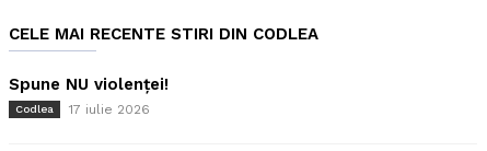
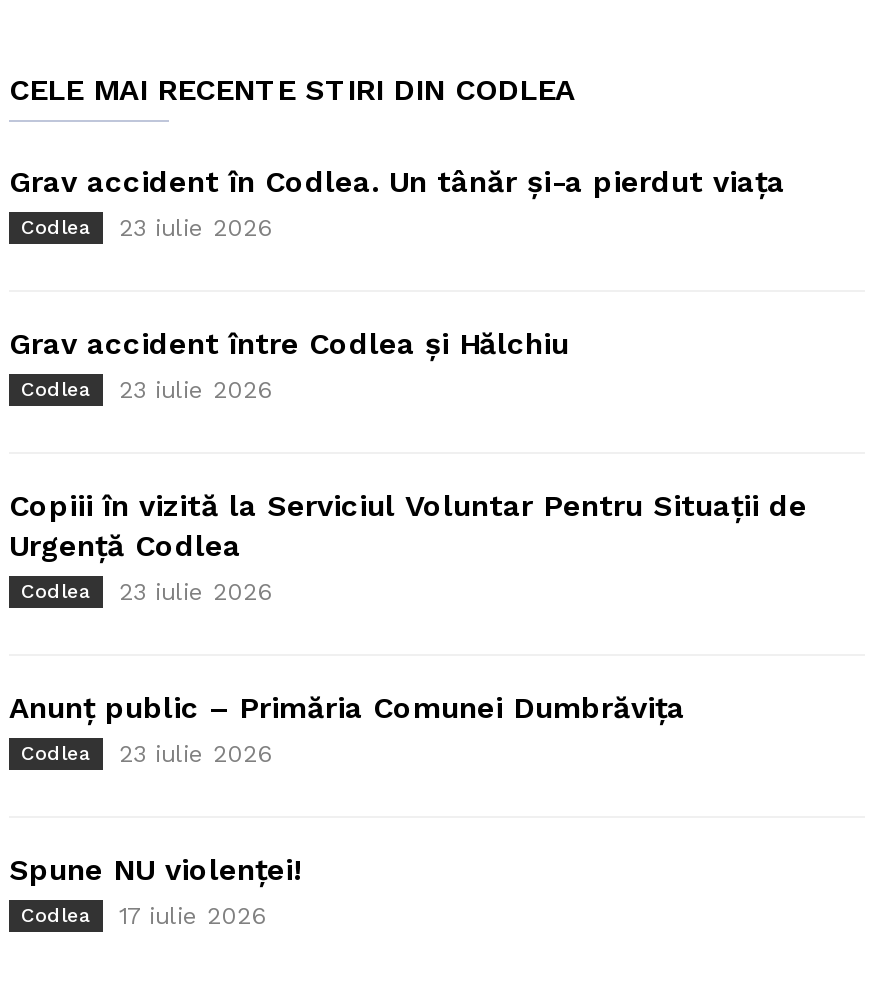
+ Grav accident în Codlea. Un tânăr și-a pierdut viața
+ Codlea
+ 23 iulie 2026
+ Grav accident între Codlea și Hălchiu
+ Codlea
+ 23 iulie 2026
+ Copiii în vizită la Serviciul Voluntar Pentru Situații de
+ Urgență Codlea
+ Codlea
+ 23 iulie 2026
+ Anunț public – Primăria Comunei Dumbrăvița
+ Codlea
+ 23 iulie 2026
